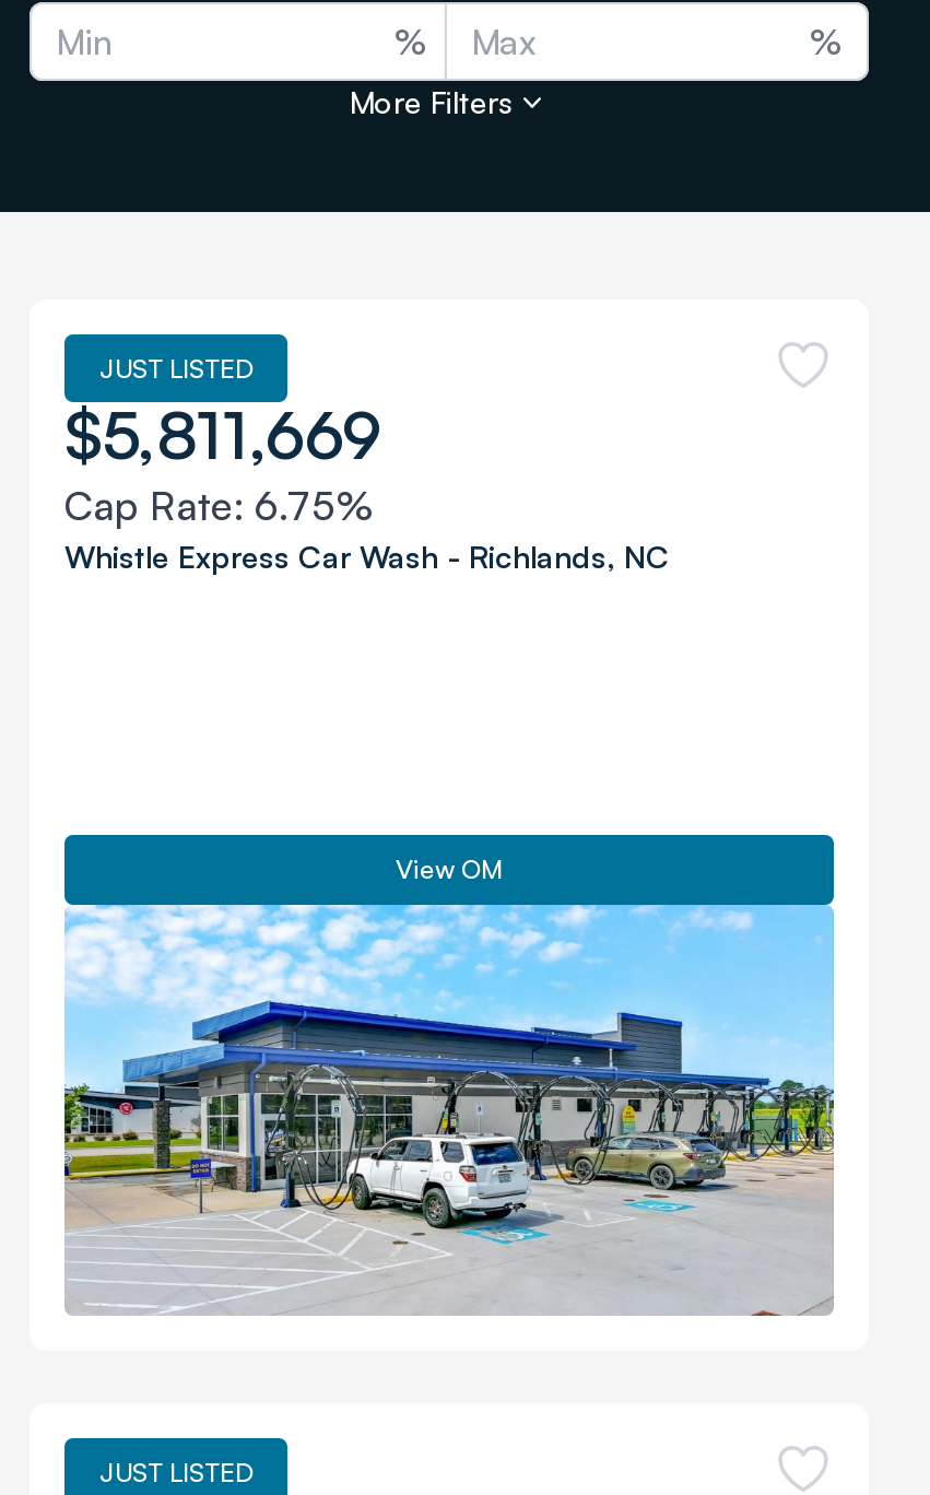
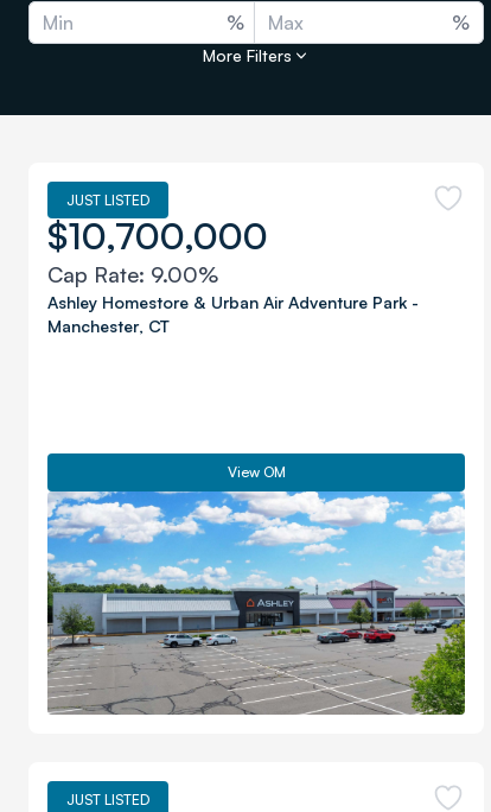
- $5,811,669
- Cap Rate: 6.75%
- Whistle Express Car Wash - Richlands, NC
+ $10,700,000
+ Cap Rate: 9.00%
+ Ashley Homestore & Urban Air Adventure Park -
+ Manchester, CT

- [image]
+ [image]
